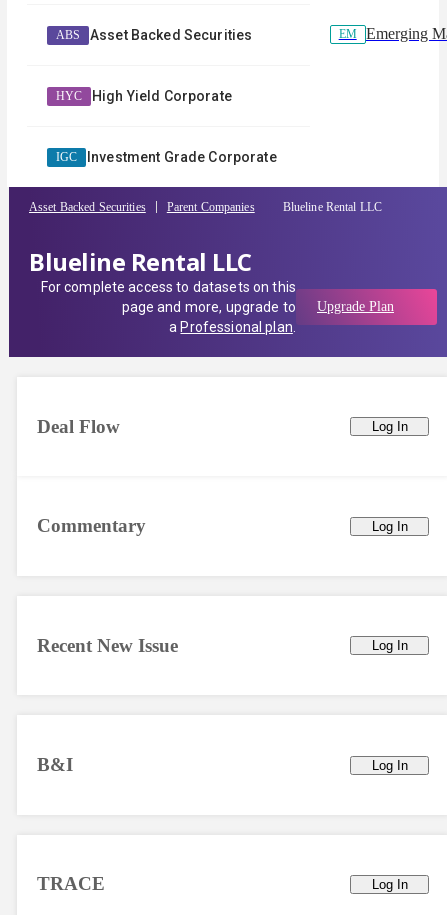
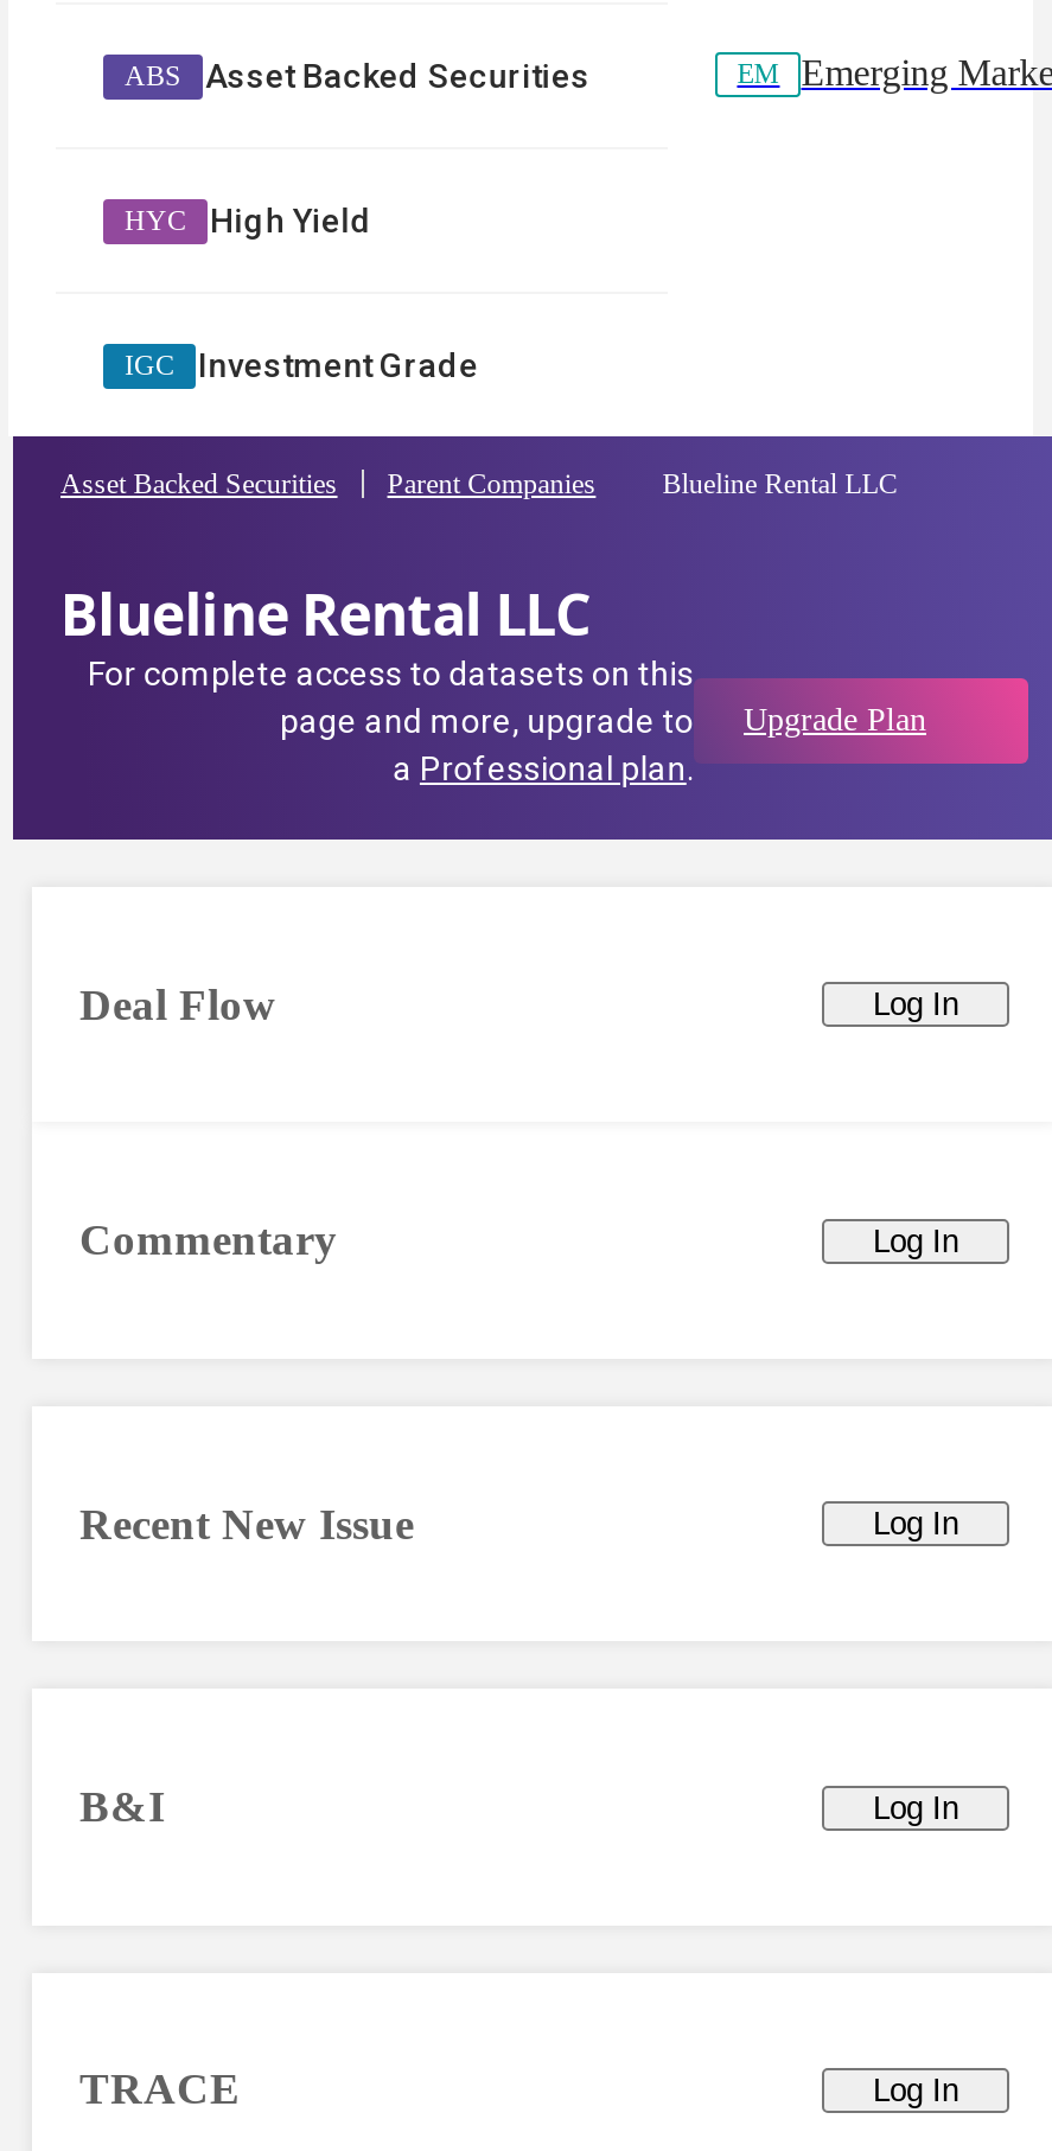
- High Yield Corporate
+ High Yield

- Investment Grade Corporate
+ Investment Grade
